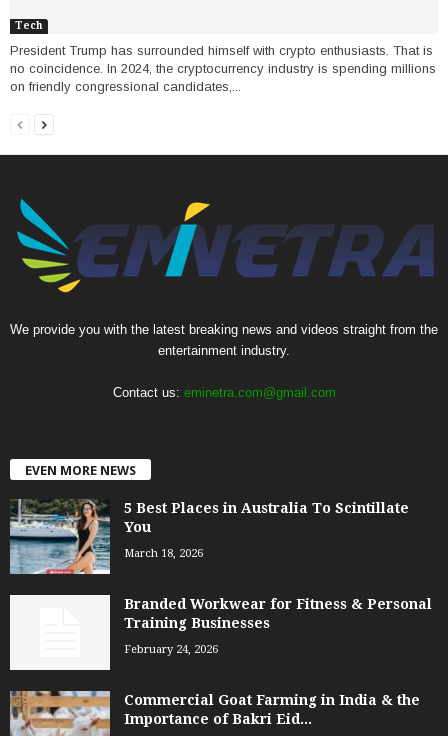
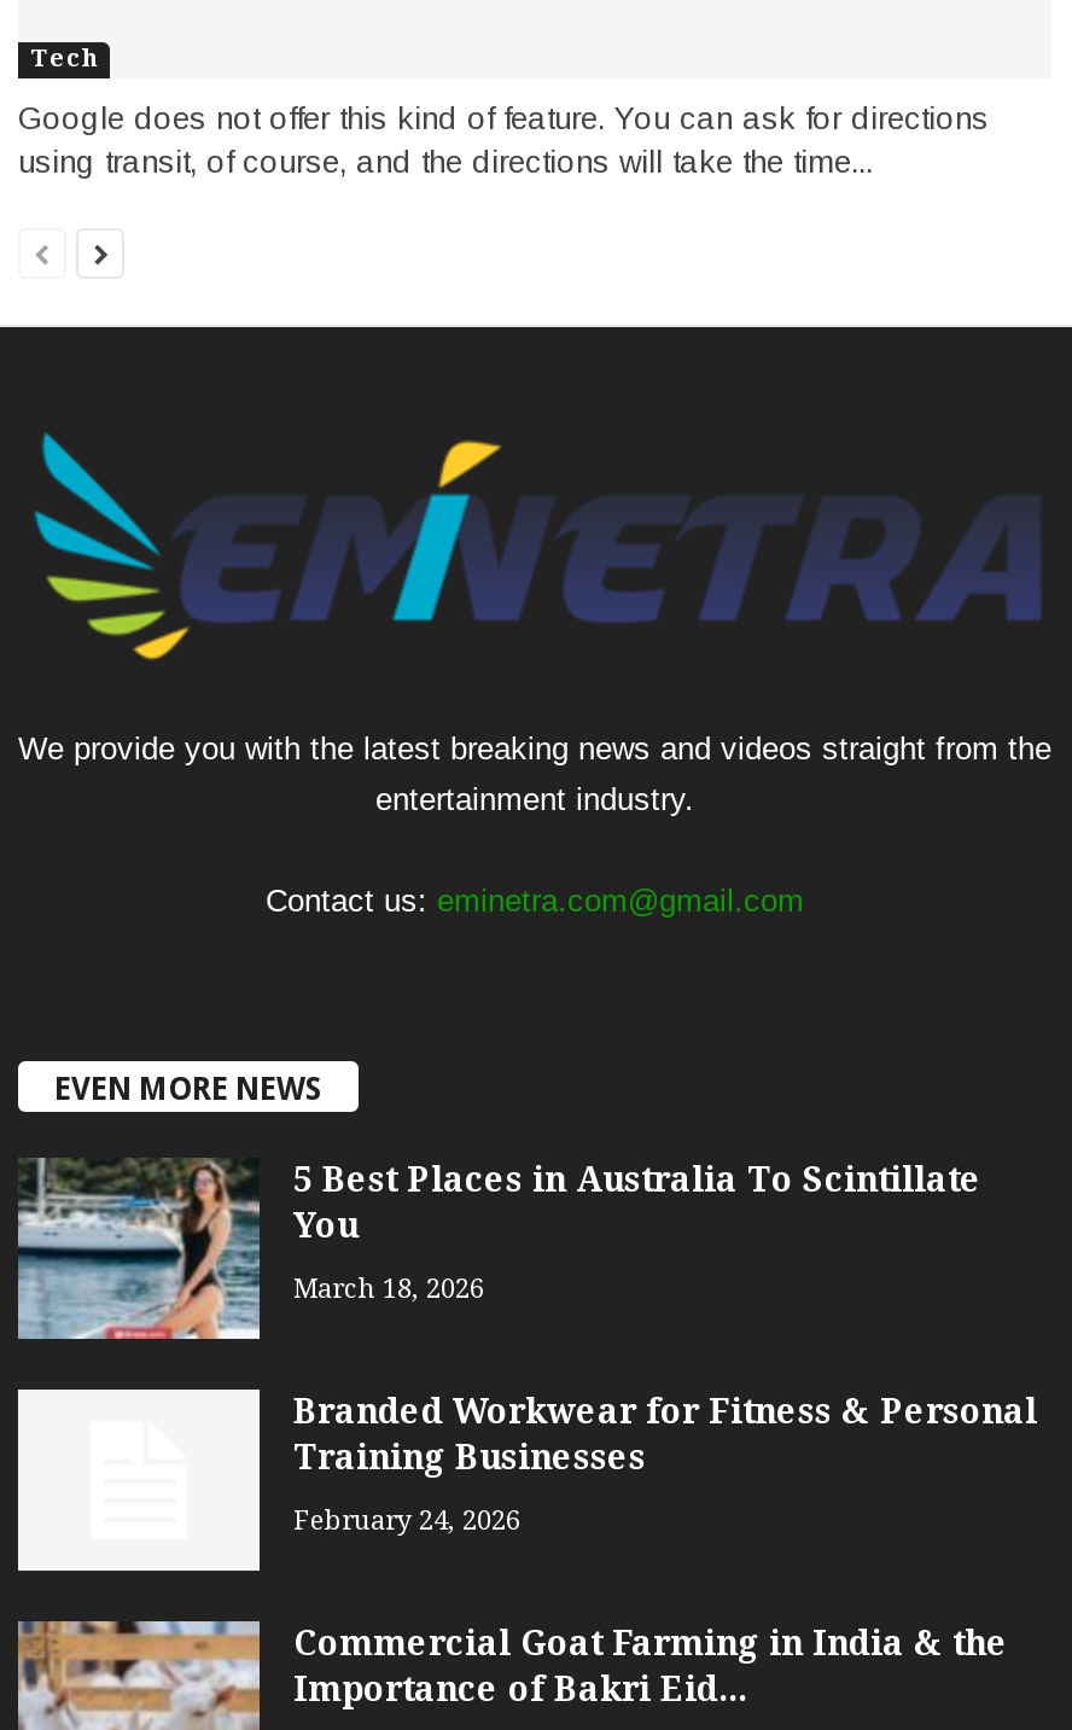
- President Trump has surrounded himself with crypto enthusiasts. That is
- no coincidence. In 2024, the cryptocurrency industry is spending millions
- on friendly congressional candidates,...
+ Google does not offer this kind of feature. You can ask for directions
+ using transit, of course, and the directions will take the time...
